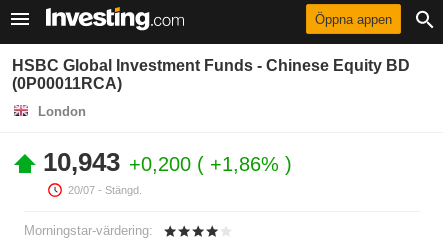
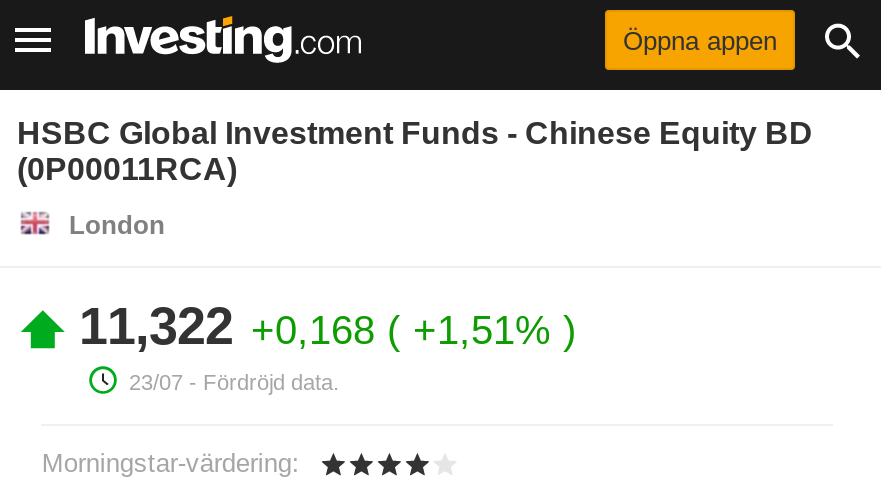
- 10,943 +0,200 +1,86%
- 20/07 - Stängd.
+ 11,322 +0,168 +1,51%
+ 23/07 - Fördröjd data.
